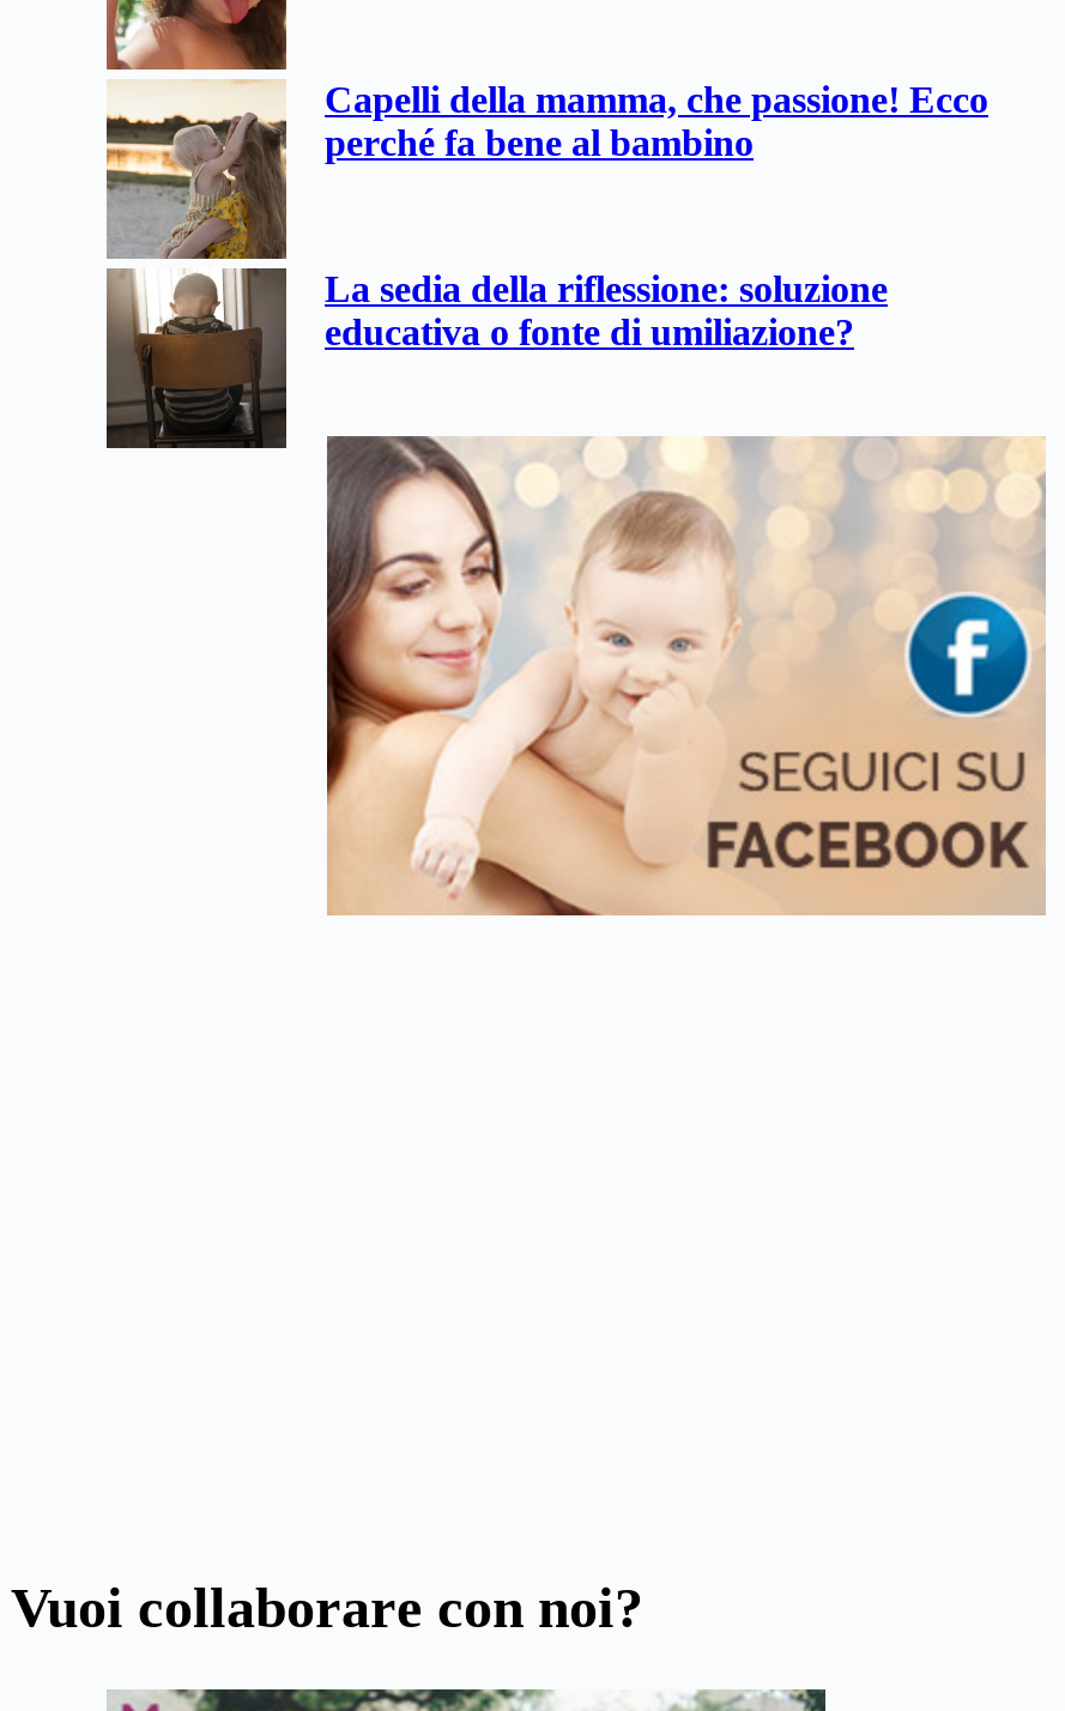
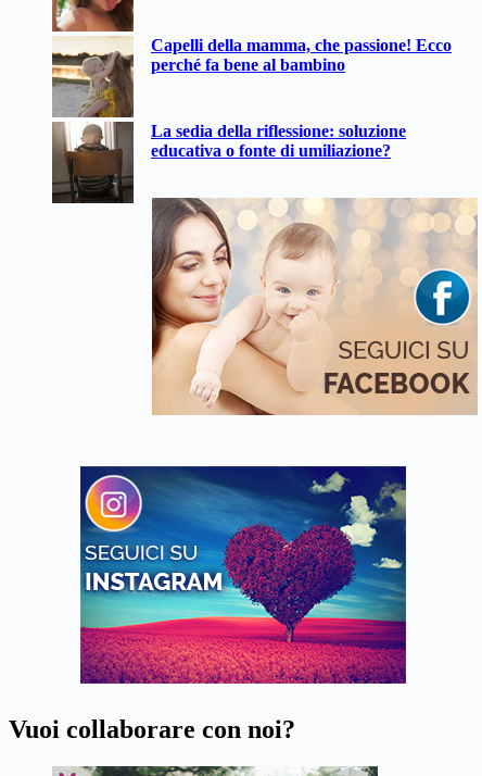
+ [image]
